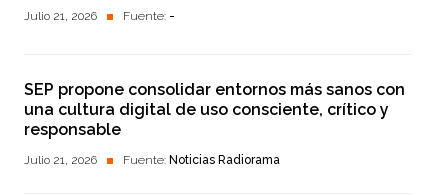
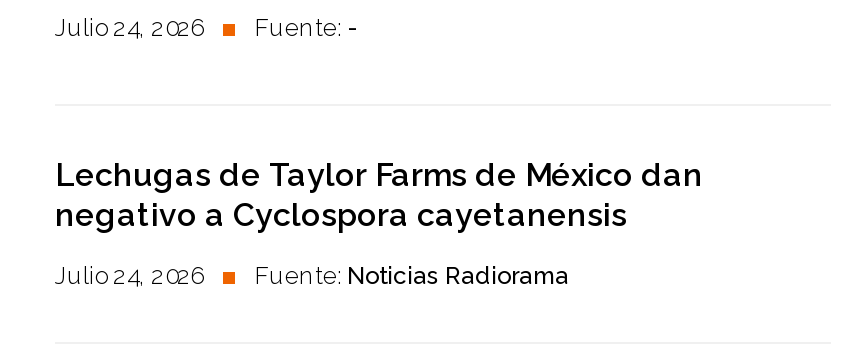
- Julio 21, 2026 Fuente: -
+ Julio 24, 2026 Fuente: -

- SEP propone consolidar entornos más sanos con
- una cultura digital de uso consciente, crítico y
- responsable
+ Lechugas de Taylor Farms de México dan
+ negativo a Cyclospora cayetanensis

- Julio 21, 2026 Fuente: Noticias Radiorama
+ Julio 24, 2026 Fuente: Noticias Radiorama
